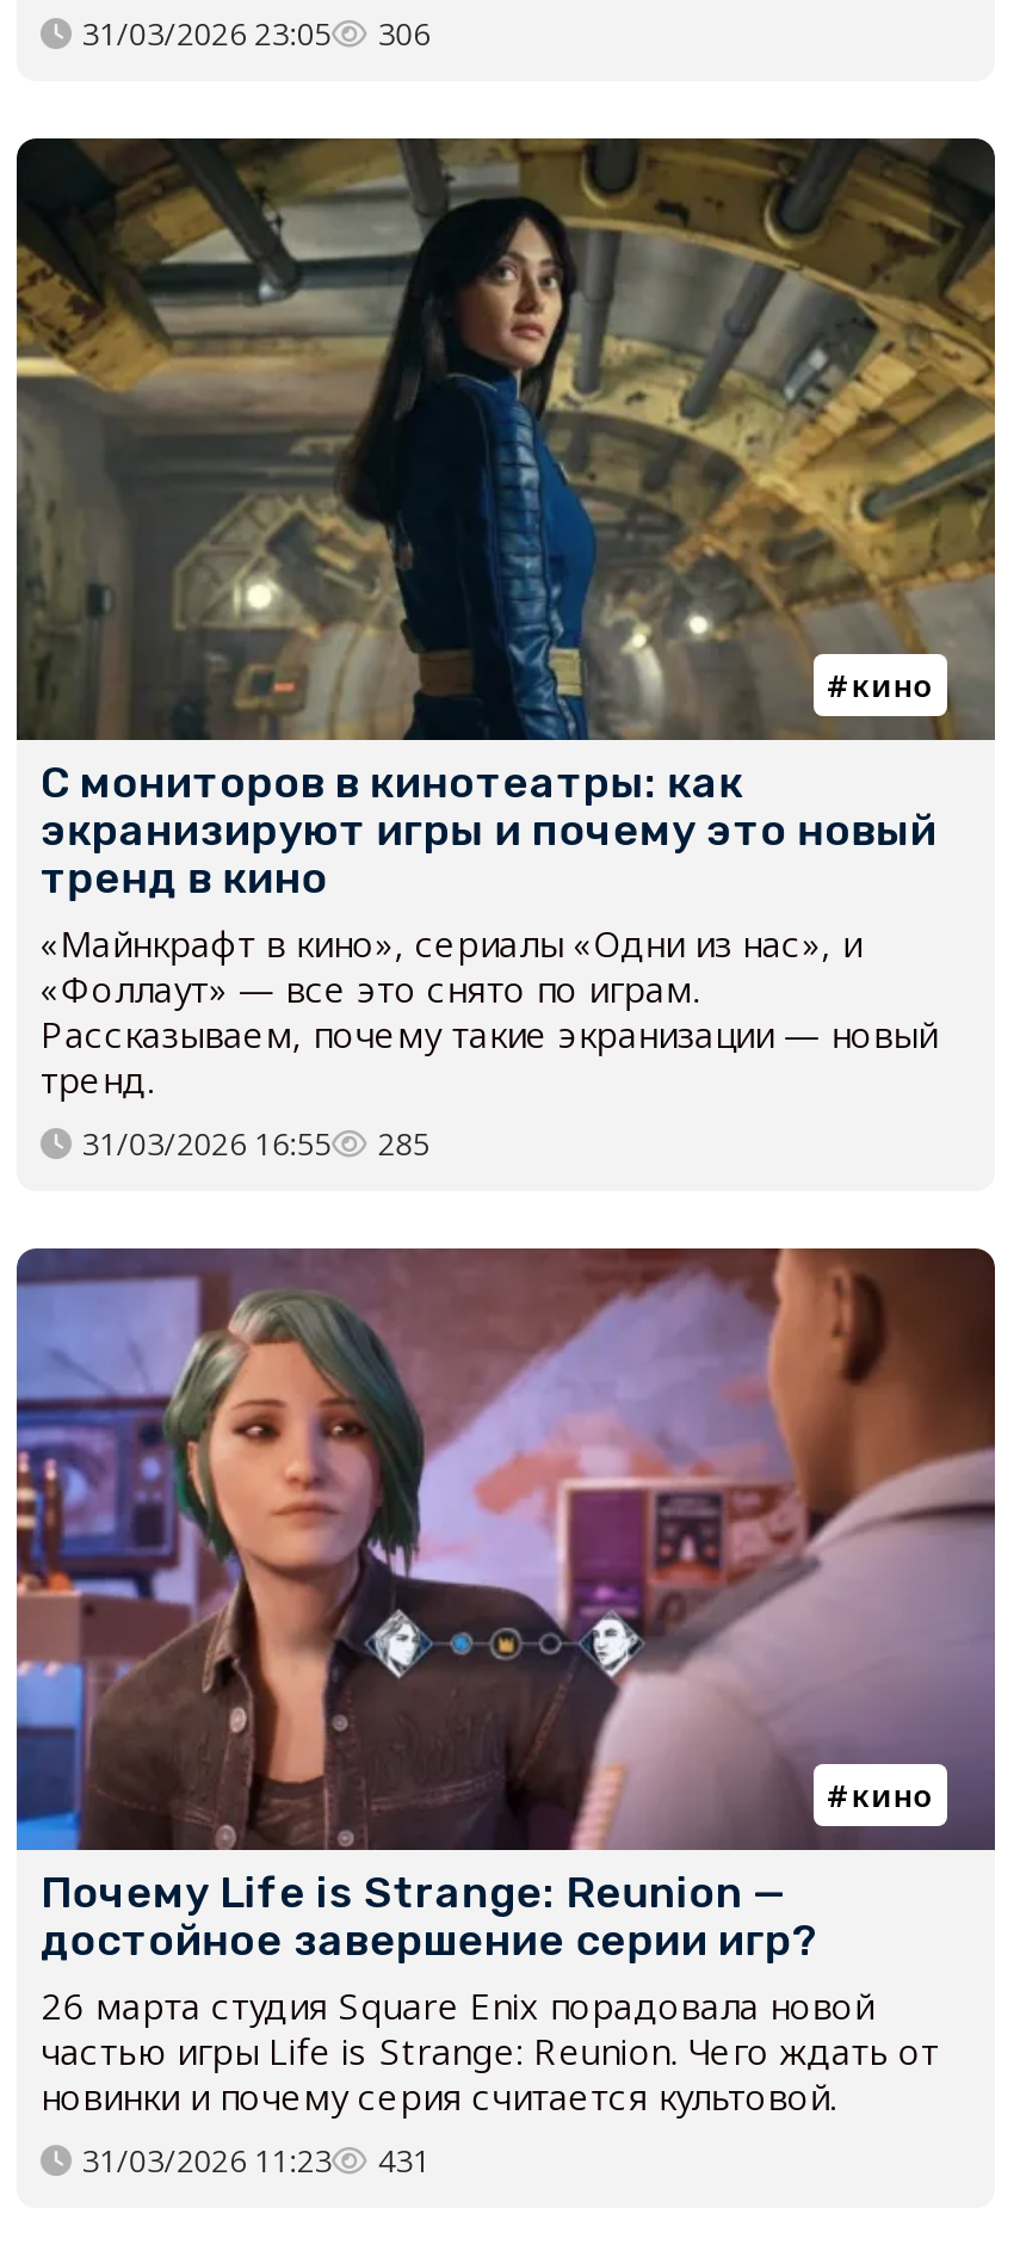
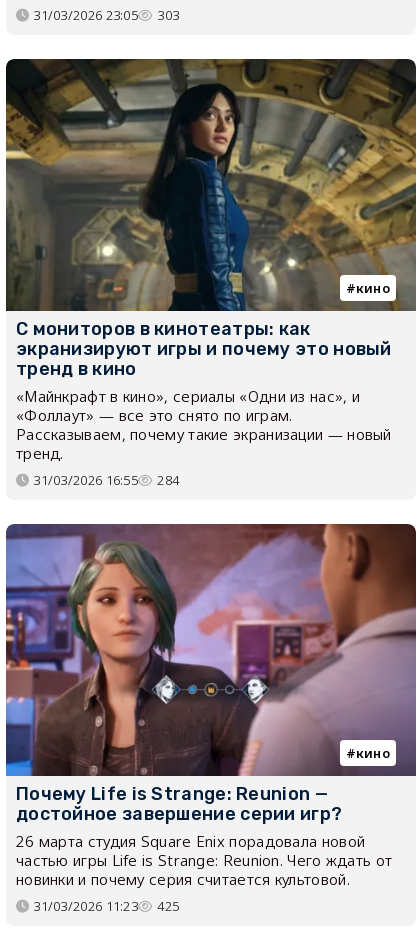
- 31/03/2026 23:05 306
+ 31/03/2026 23:05 303

- 31/03/2026 16:55 285
+ 31/03/2026 16:55 284

- 31/03/2026 11:23 431
+ 31/03/2026 11:23 425
